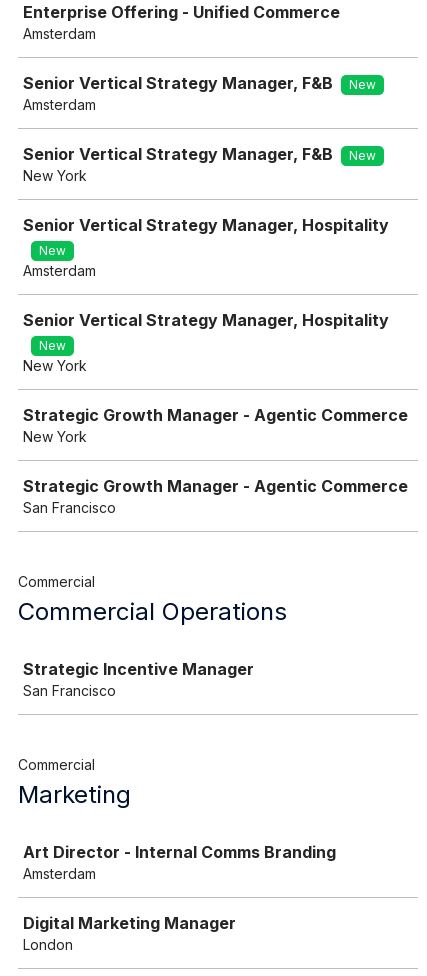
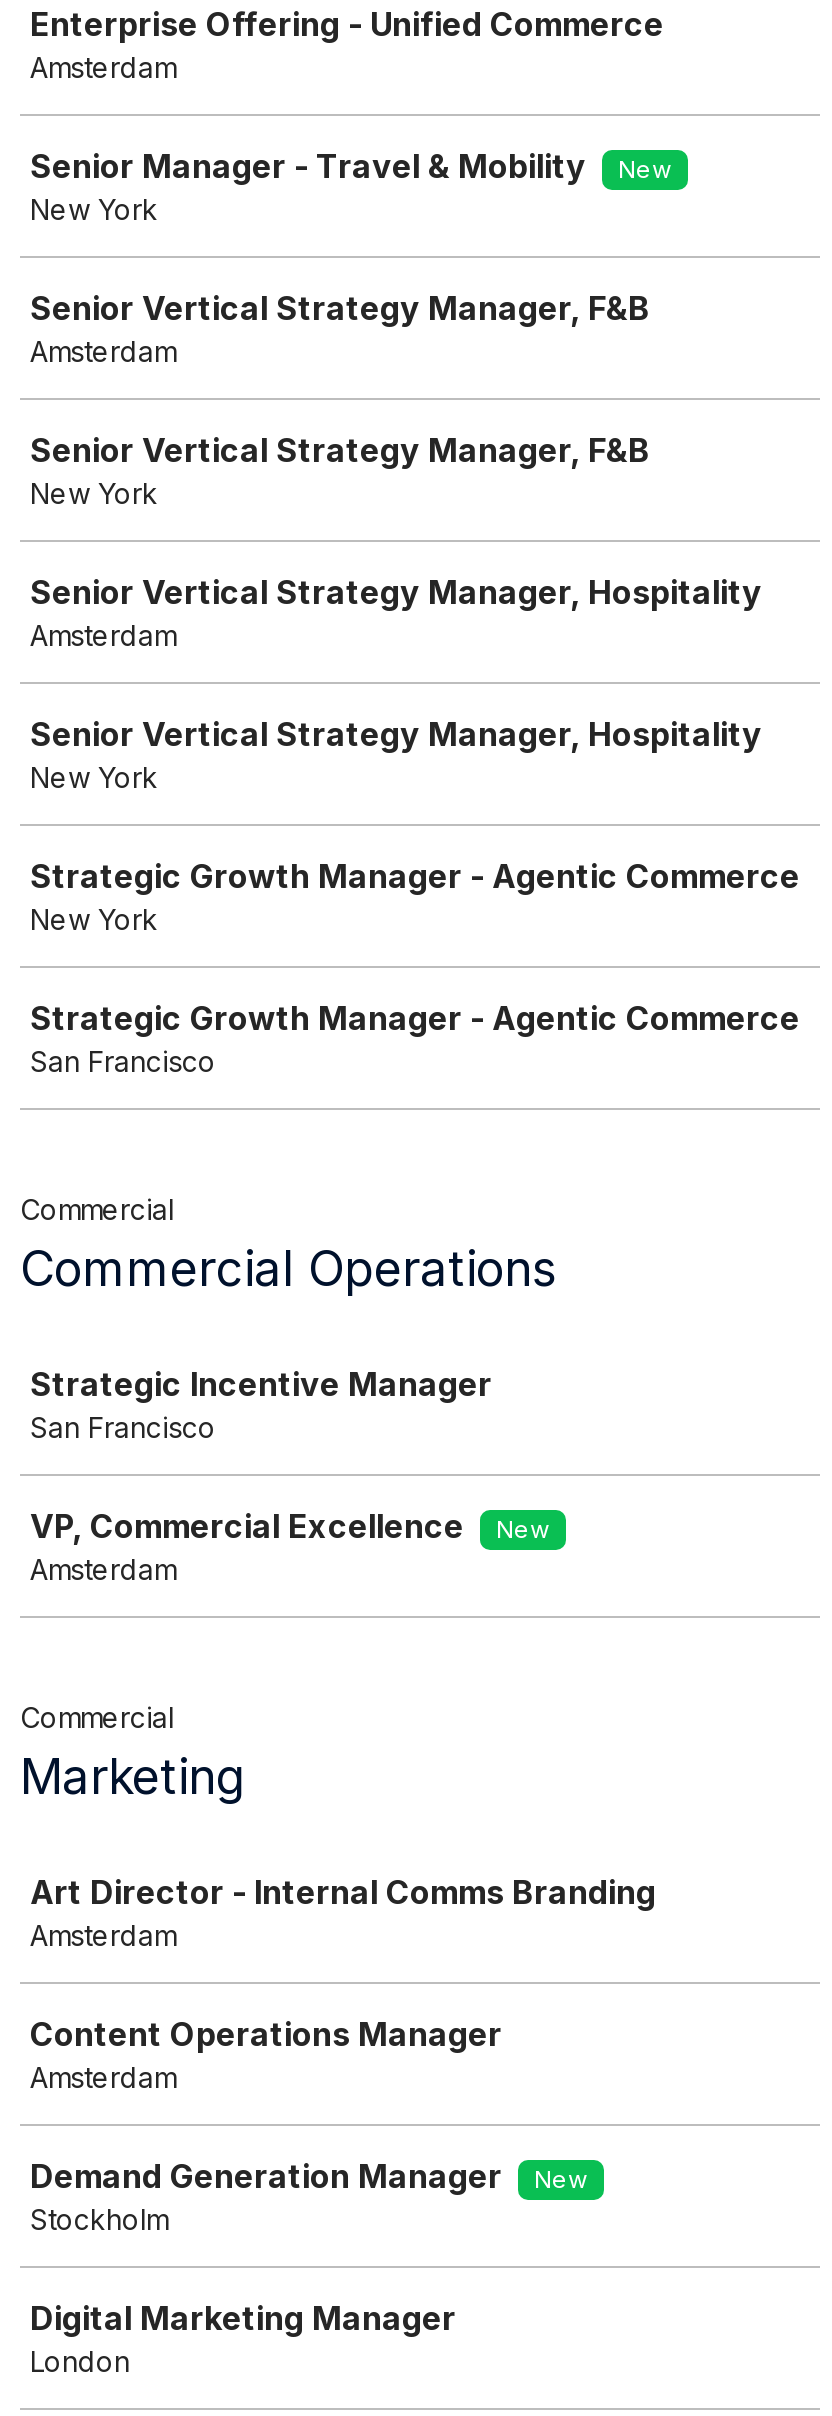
+ Senior Manager - Travel & Mobility
+ New
+ New York

- New

- New

- New

- New

+ VP, Commercial Excellence
+ New
+ Amsterdam

+ Content Operations Manager
+ Amsterdam
+ Demand Generation Manager
+ New
+ Stockholm
